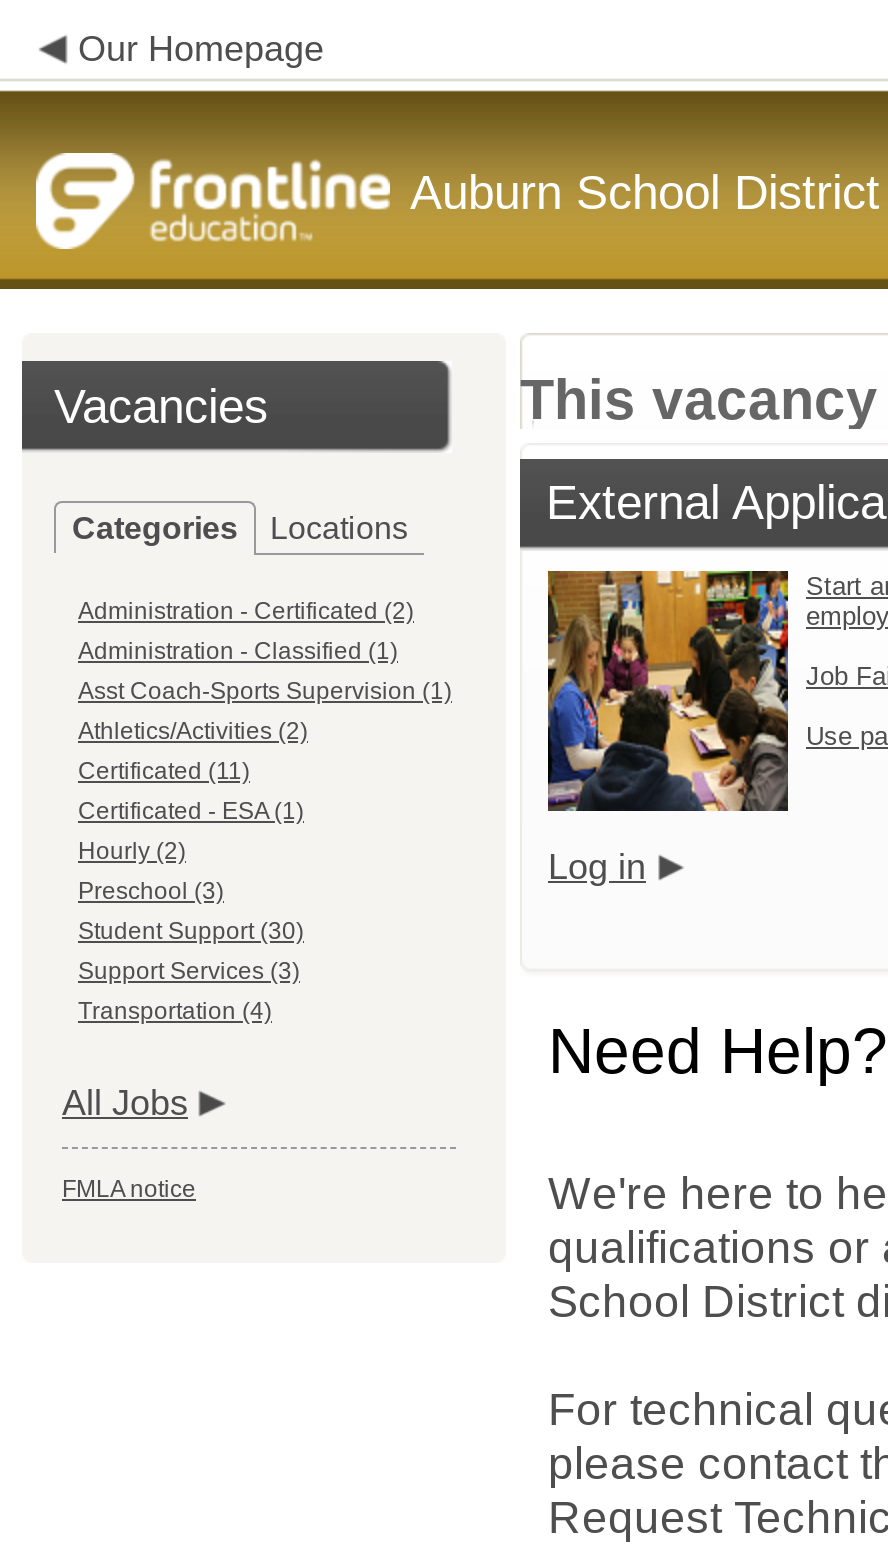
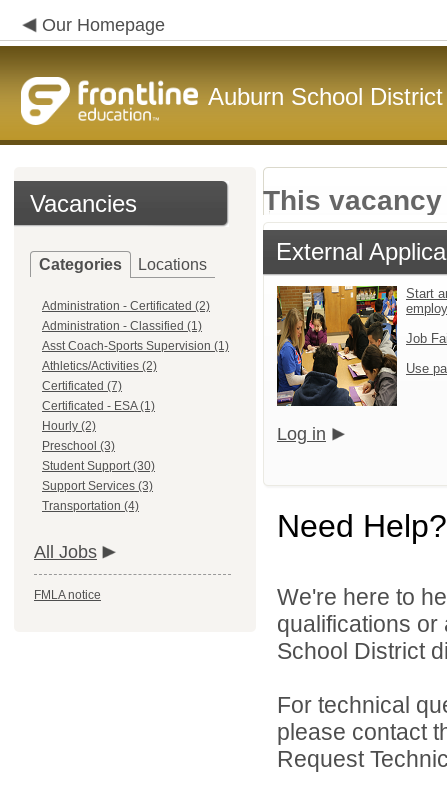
- Certificated (11)
+ Certificated (7)
